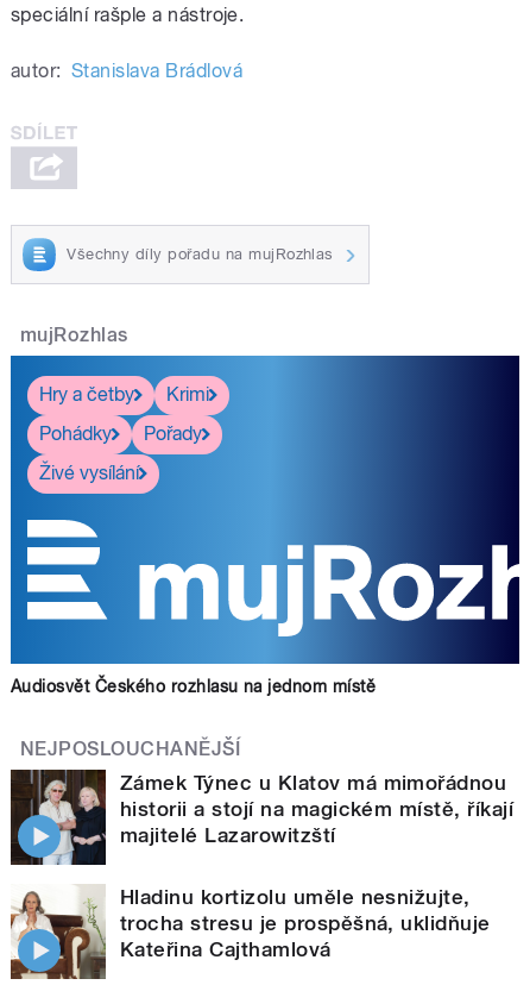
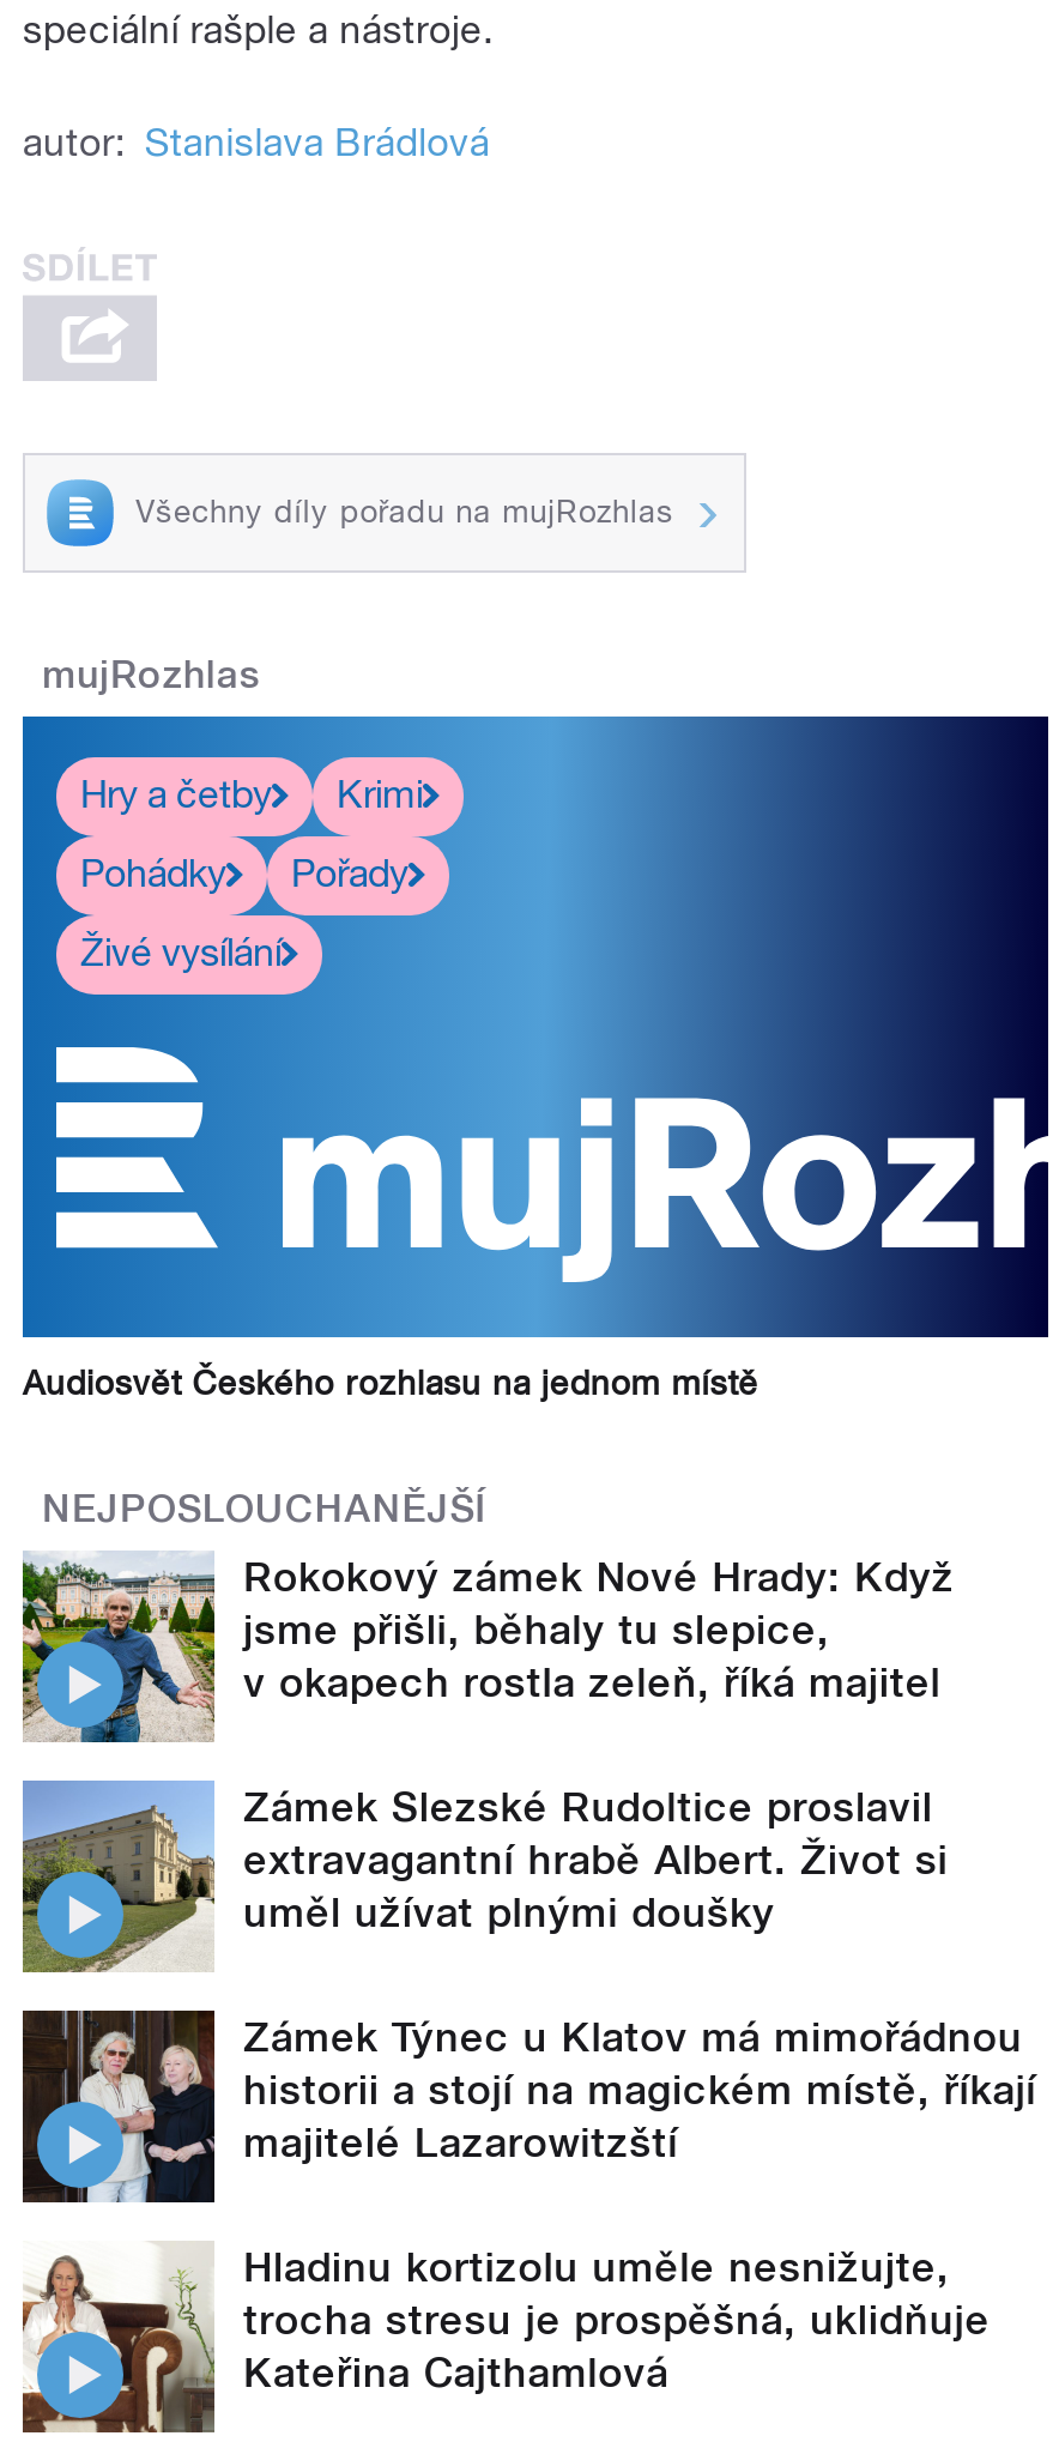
+ [image]
+ Rokokový zámek Nové Hrady: Když
+ jsme přišli, běhaly tu slepice,
+ v okapech rostla zeleň, říká majitel
+ Zámek Slezské Rudoltice proslavil
+ extravagantní hrabě Albert. Život si
+ uměl užívat plnými doušky

+ [image]
